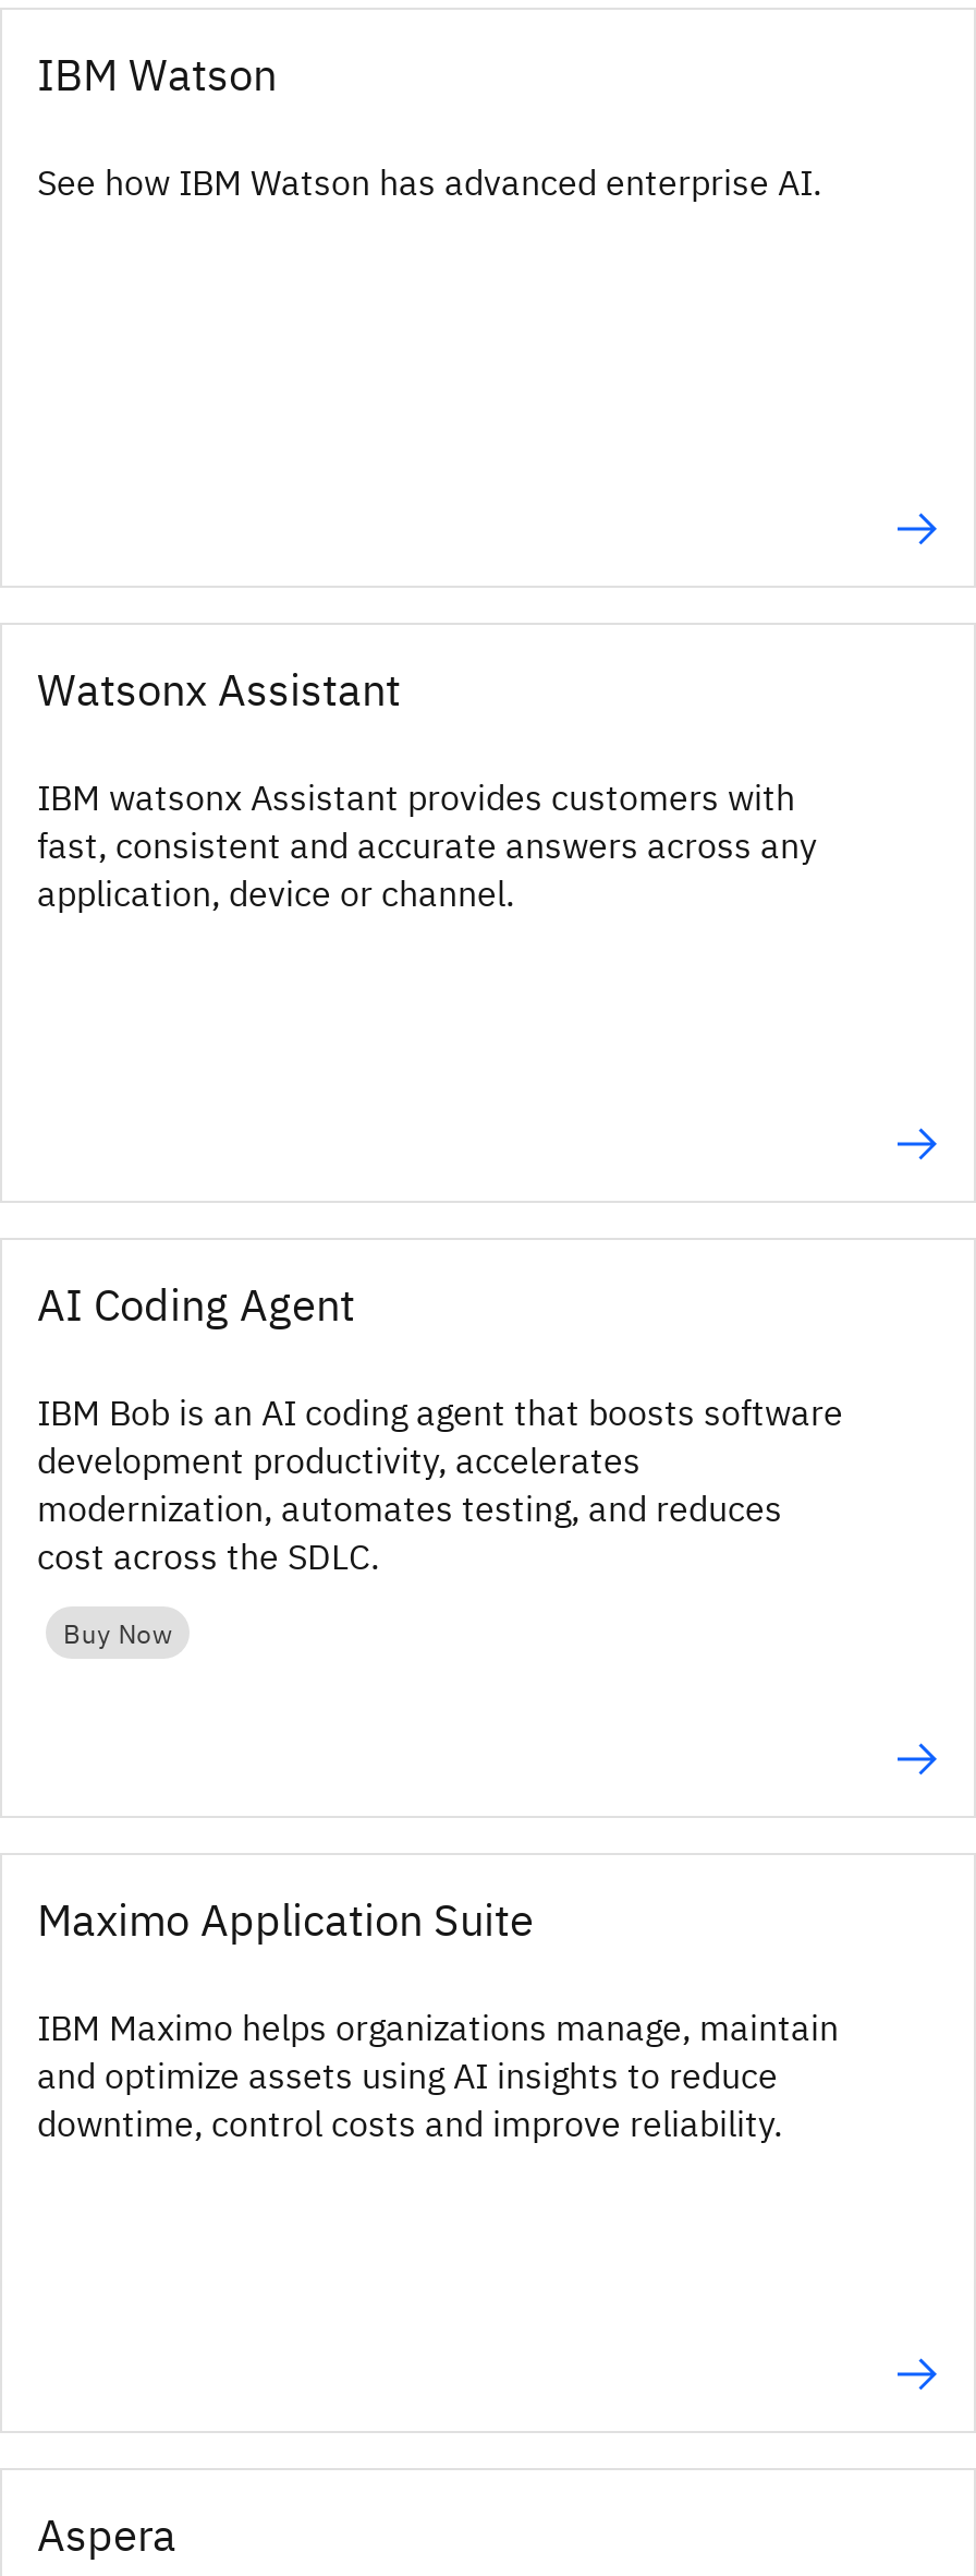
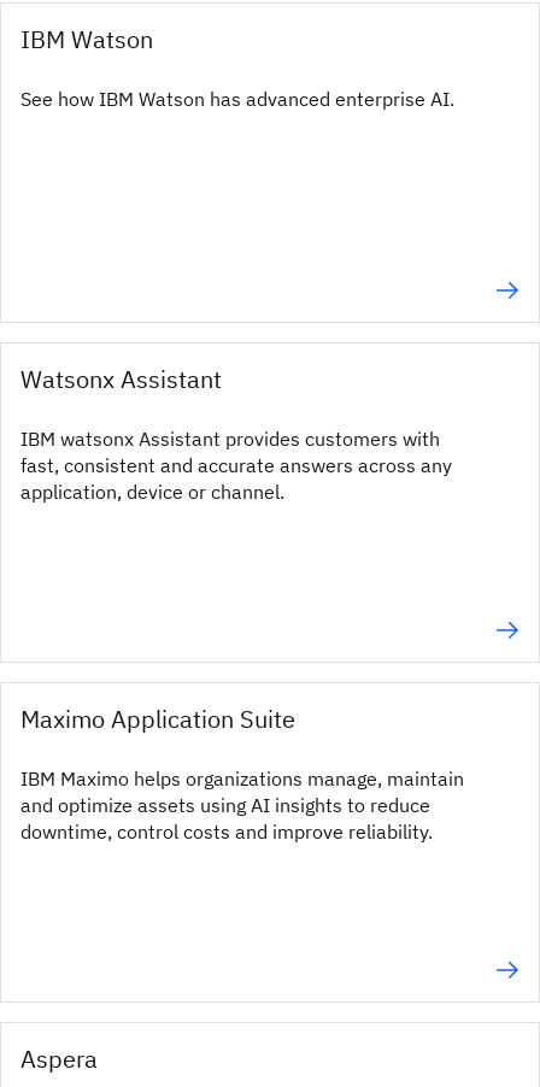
- AI Coding Agent
- IBM Bob is an AI coding agent that boosts software
- development productivity, accelerates
- modernization, automates testing, and reduces
- cost across the SDLC.
- Buy Now
